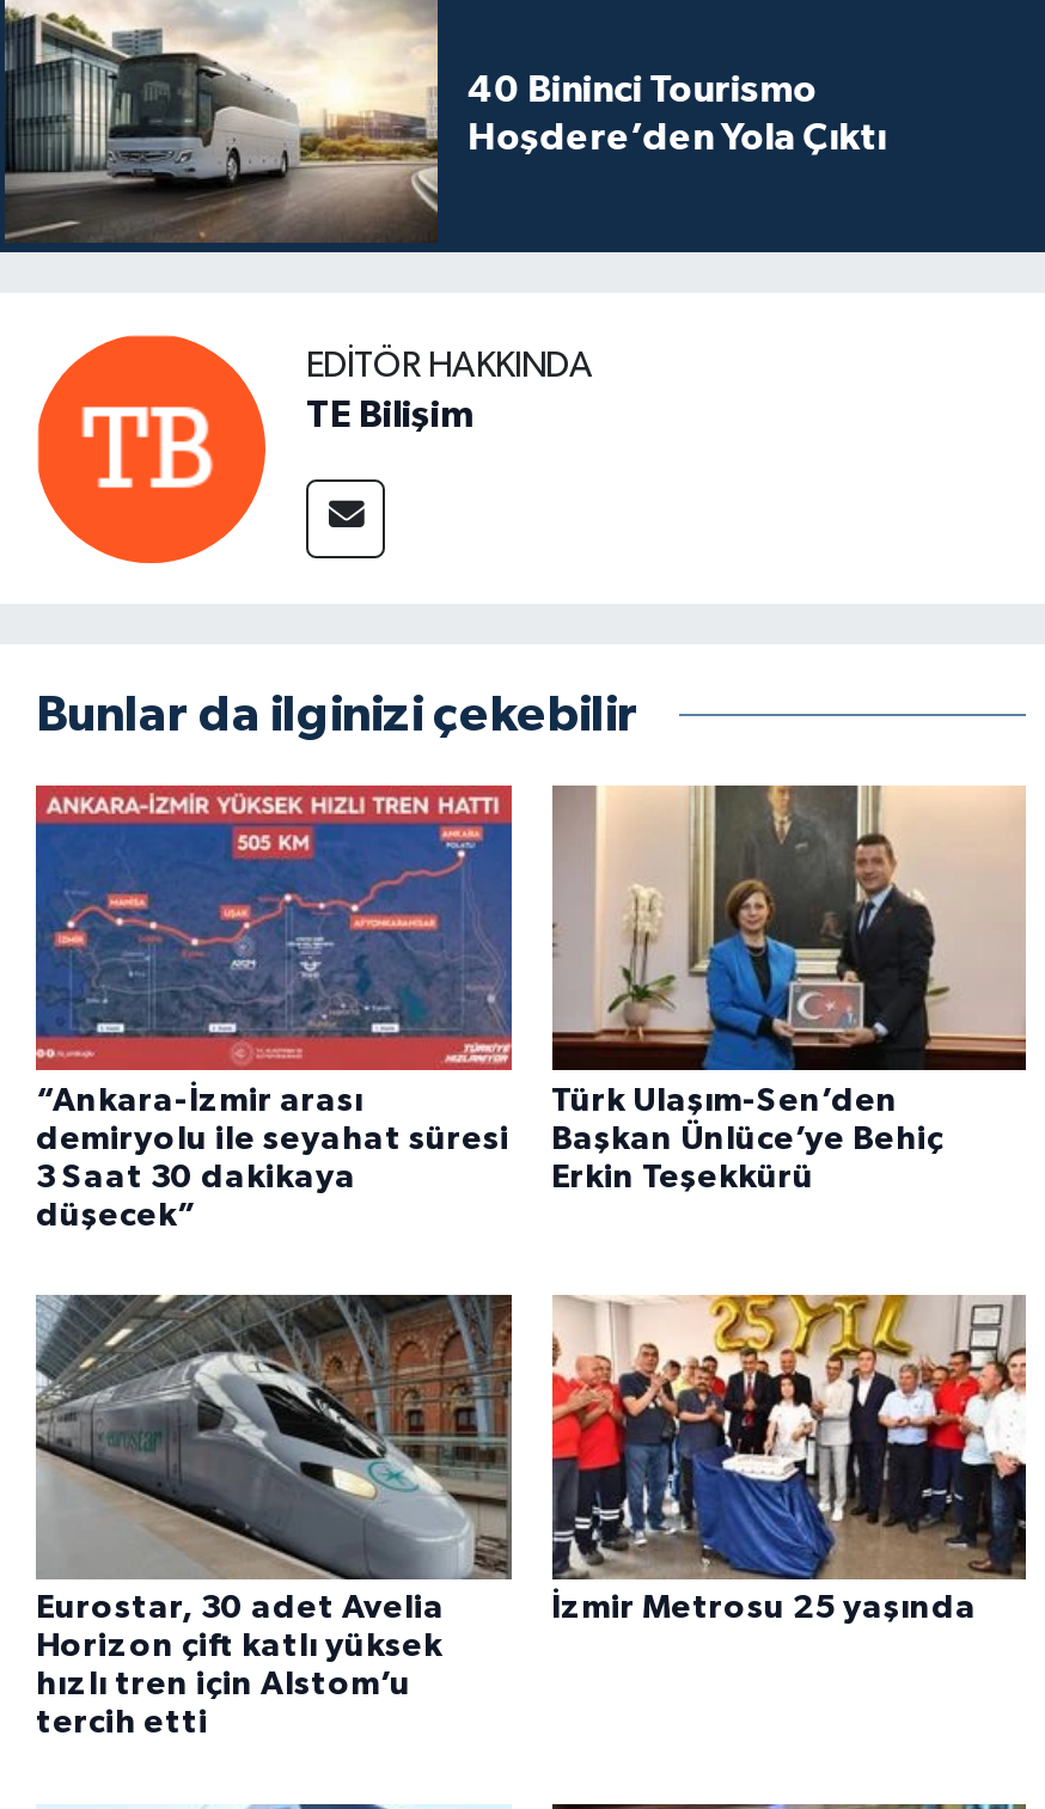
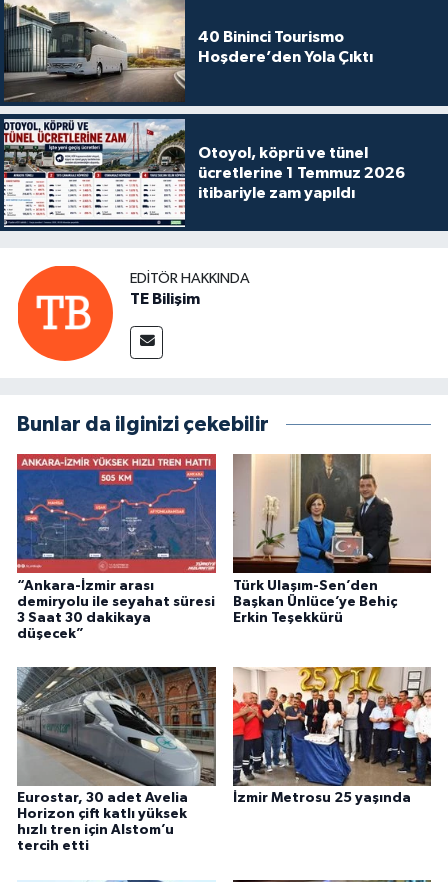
+ [image]
+ Otoyol, köprü ve tünel
+ ücretlerine 1 Temmuz 2026
+ itibariyle zam yapıldı
